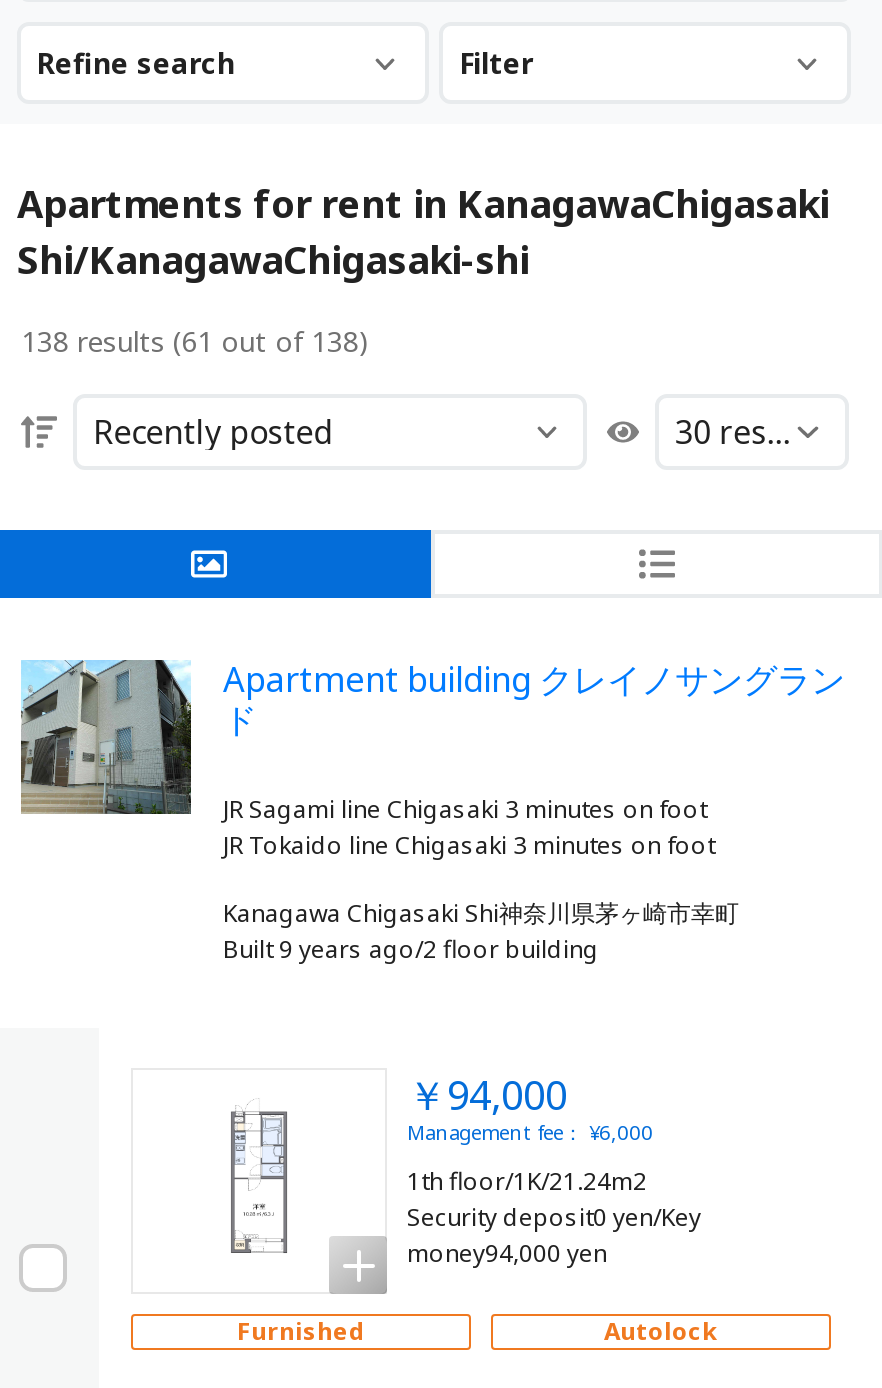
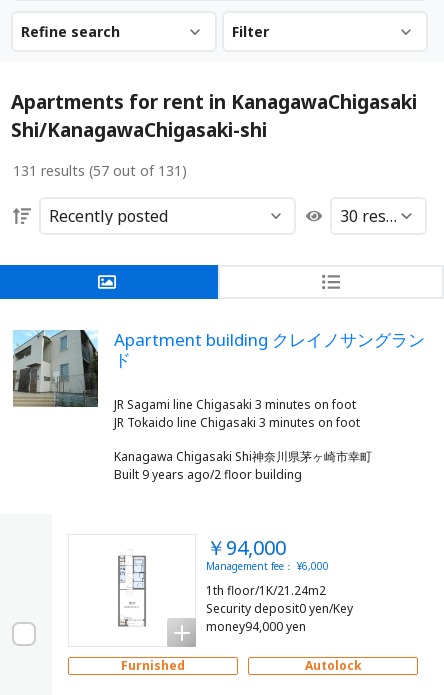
- 138 results (61 out of 138)
+ 131 results (57 out of 131)
